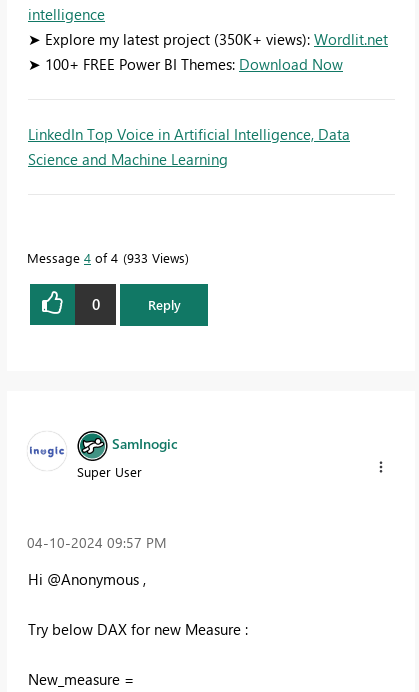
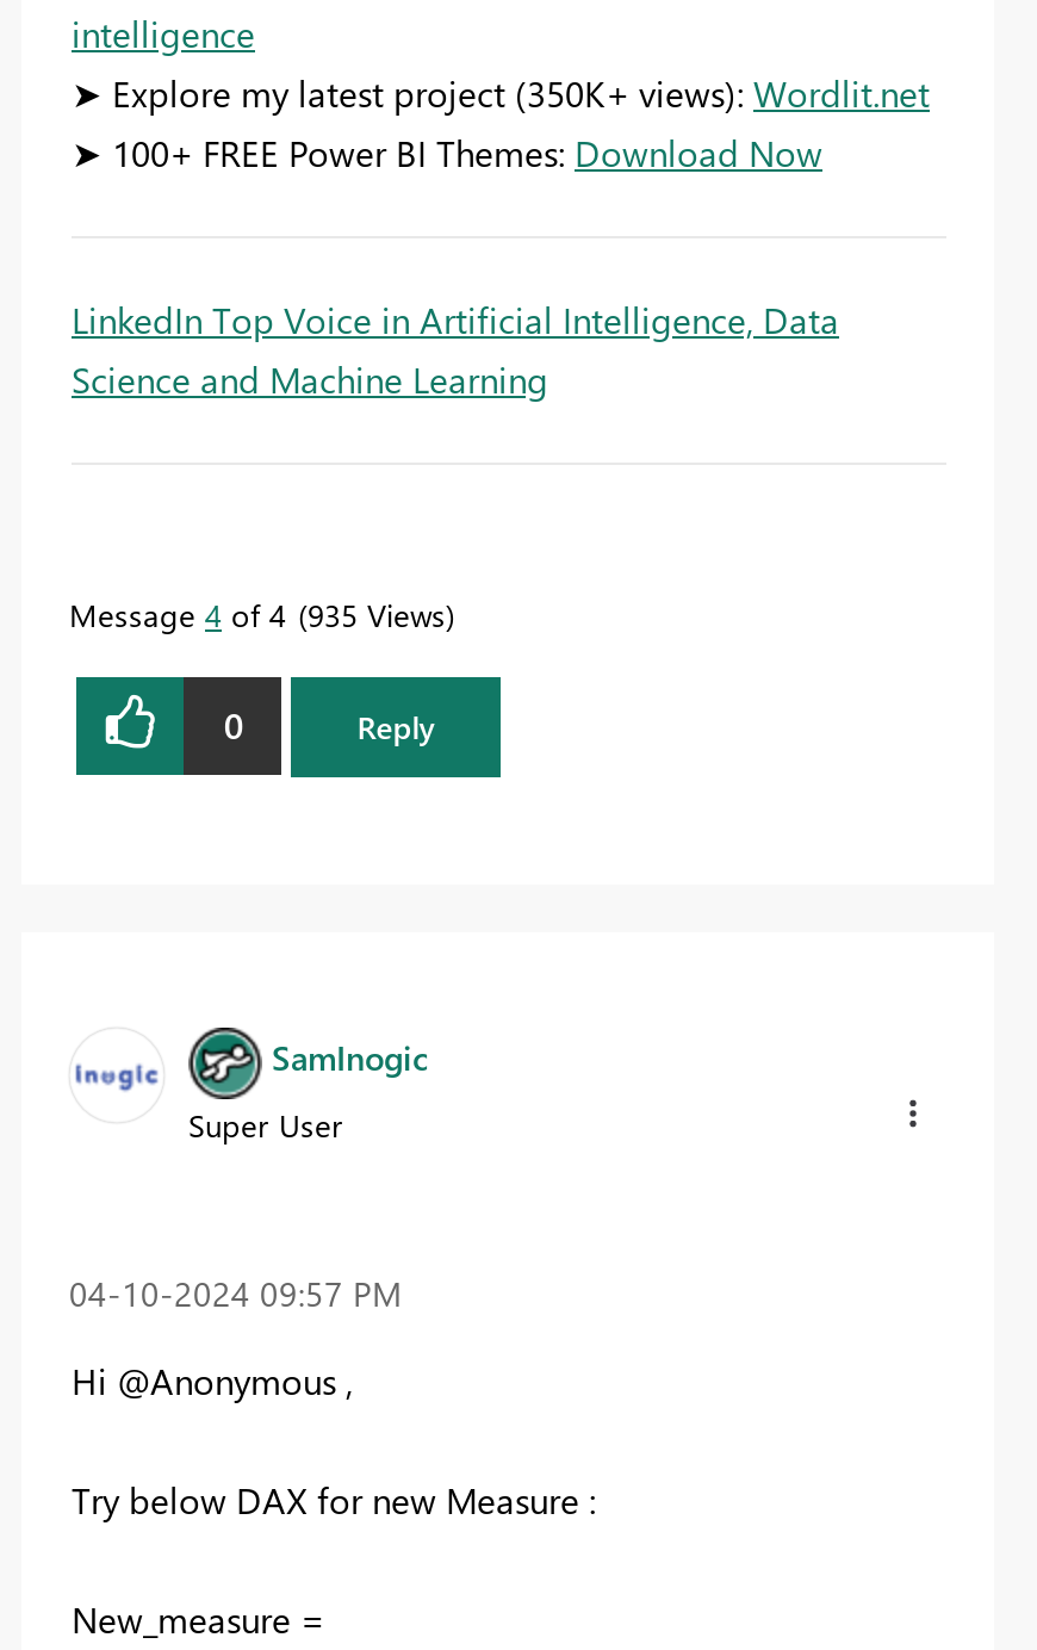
- Message 4 of 4 933 Views
+ Message 4 of 4 935 Views
